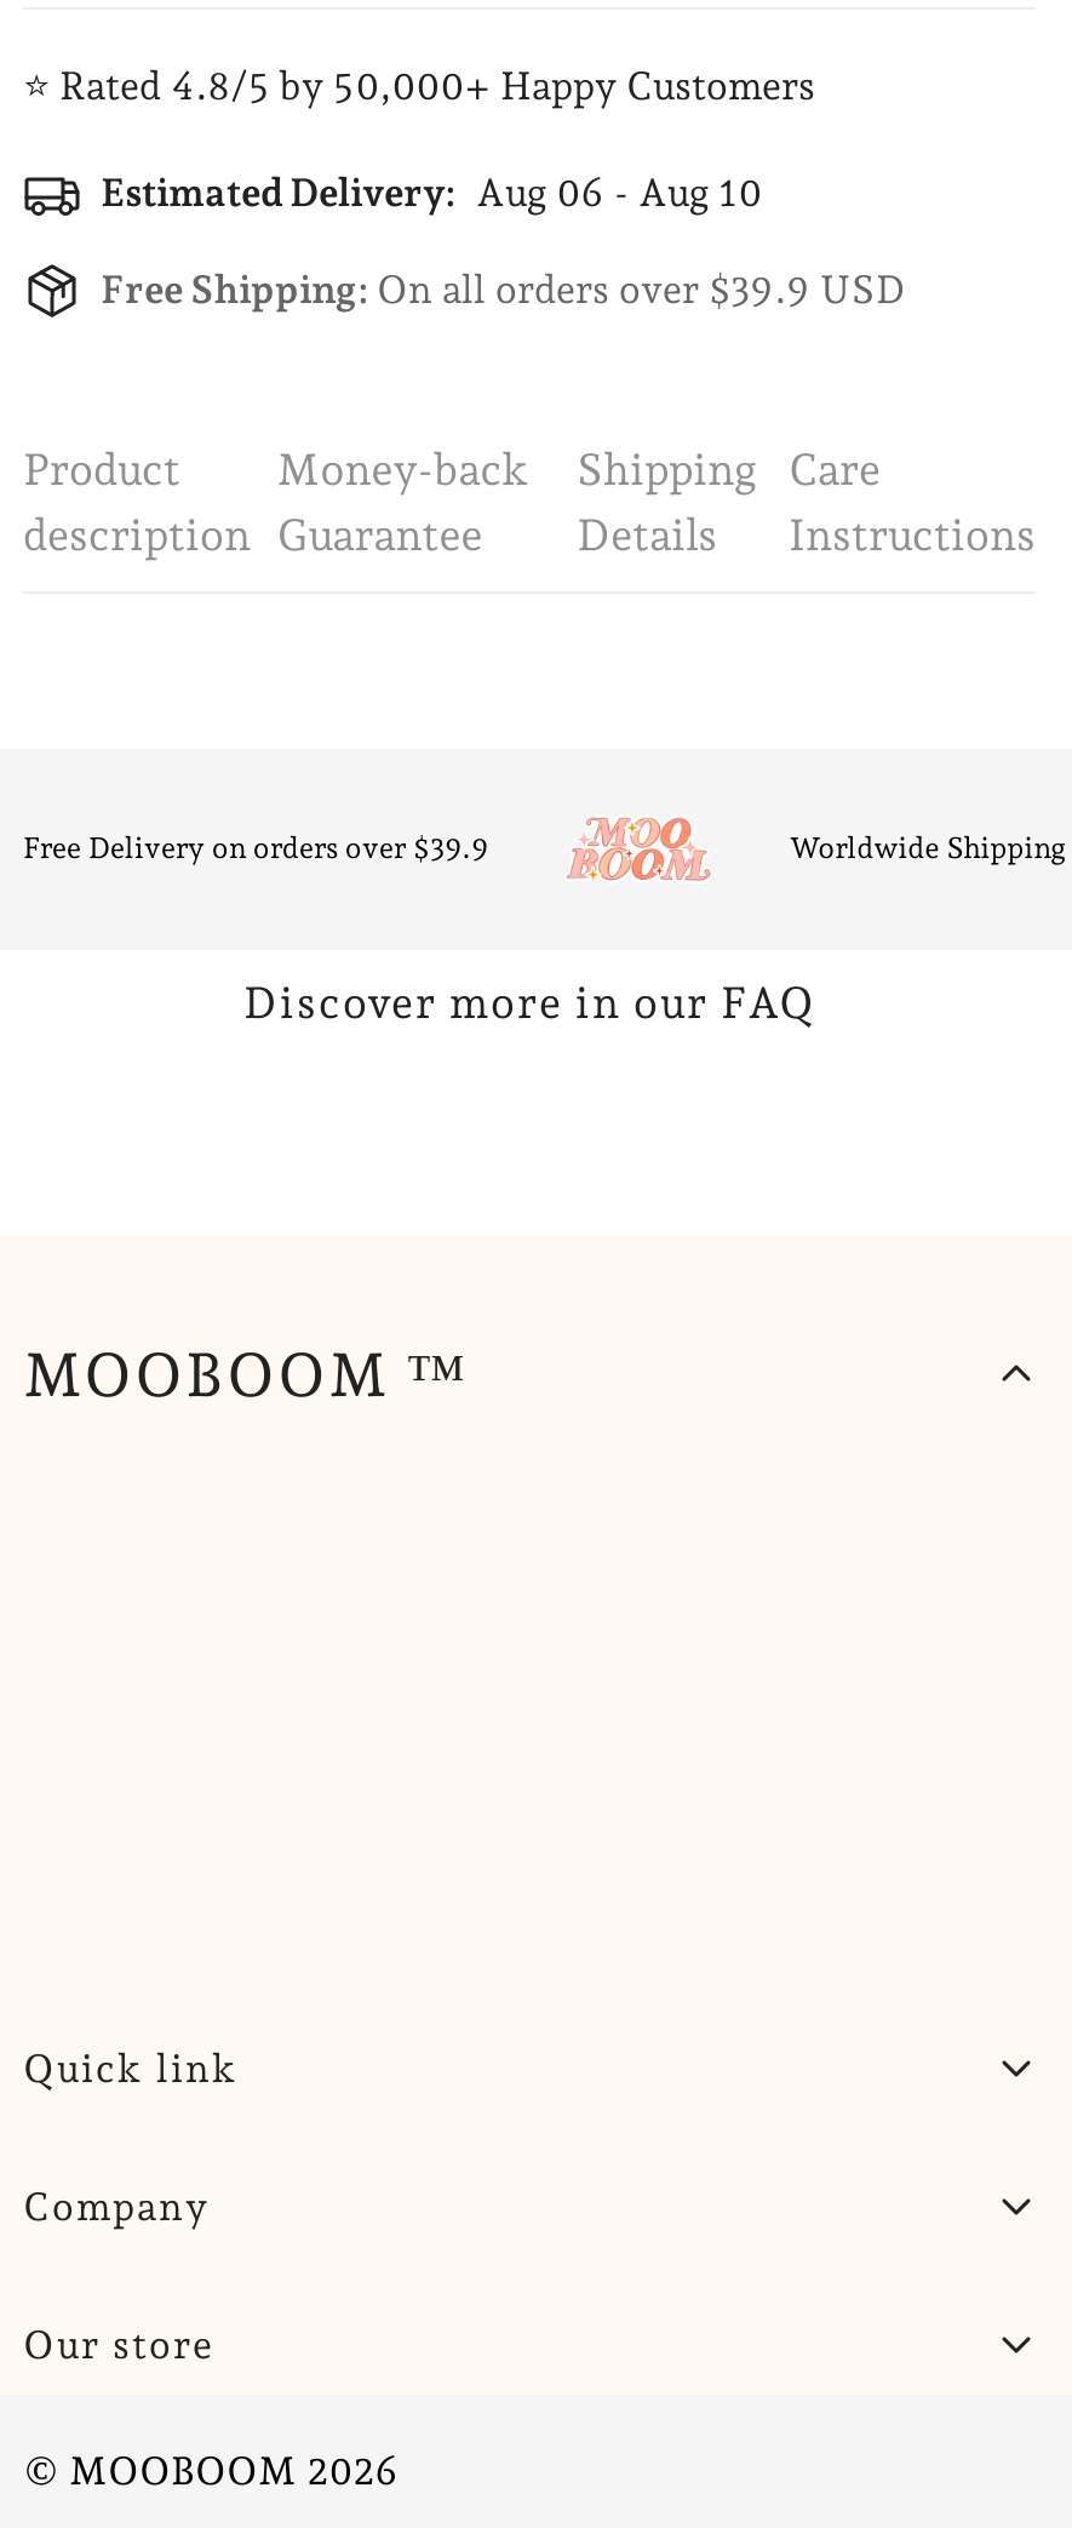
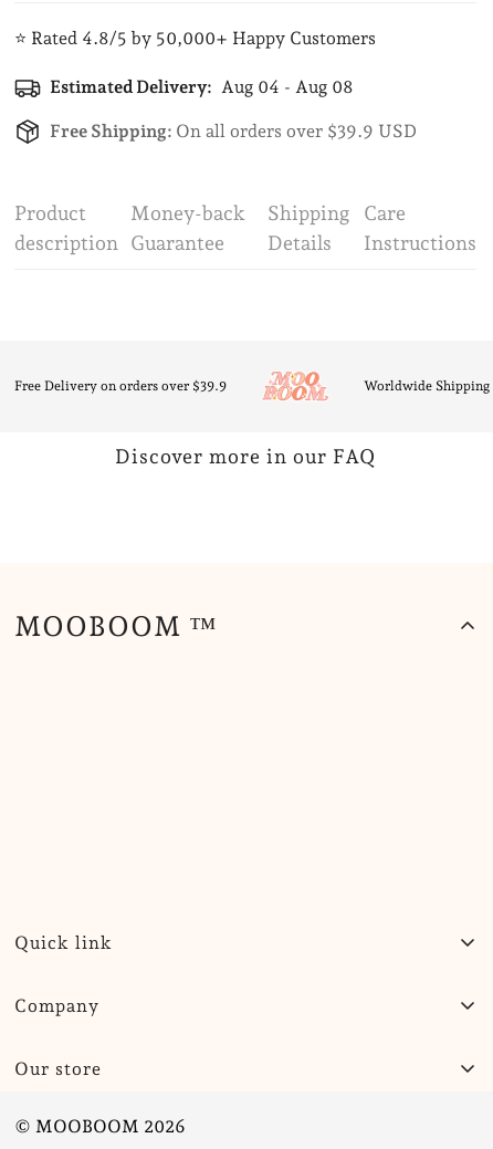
- Estimated Delivery: Aug 06 - Aug 10
+ Estimated Delivery: Aug 04 - Aug 08
